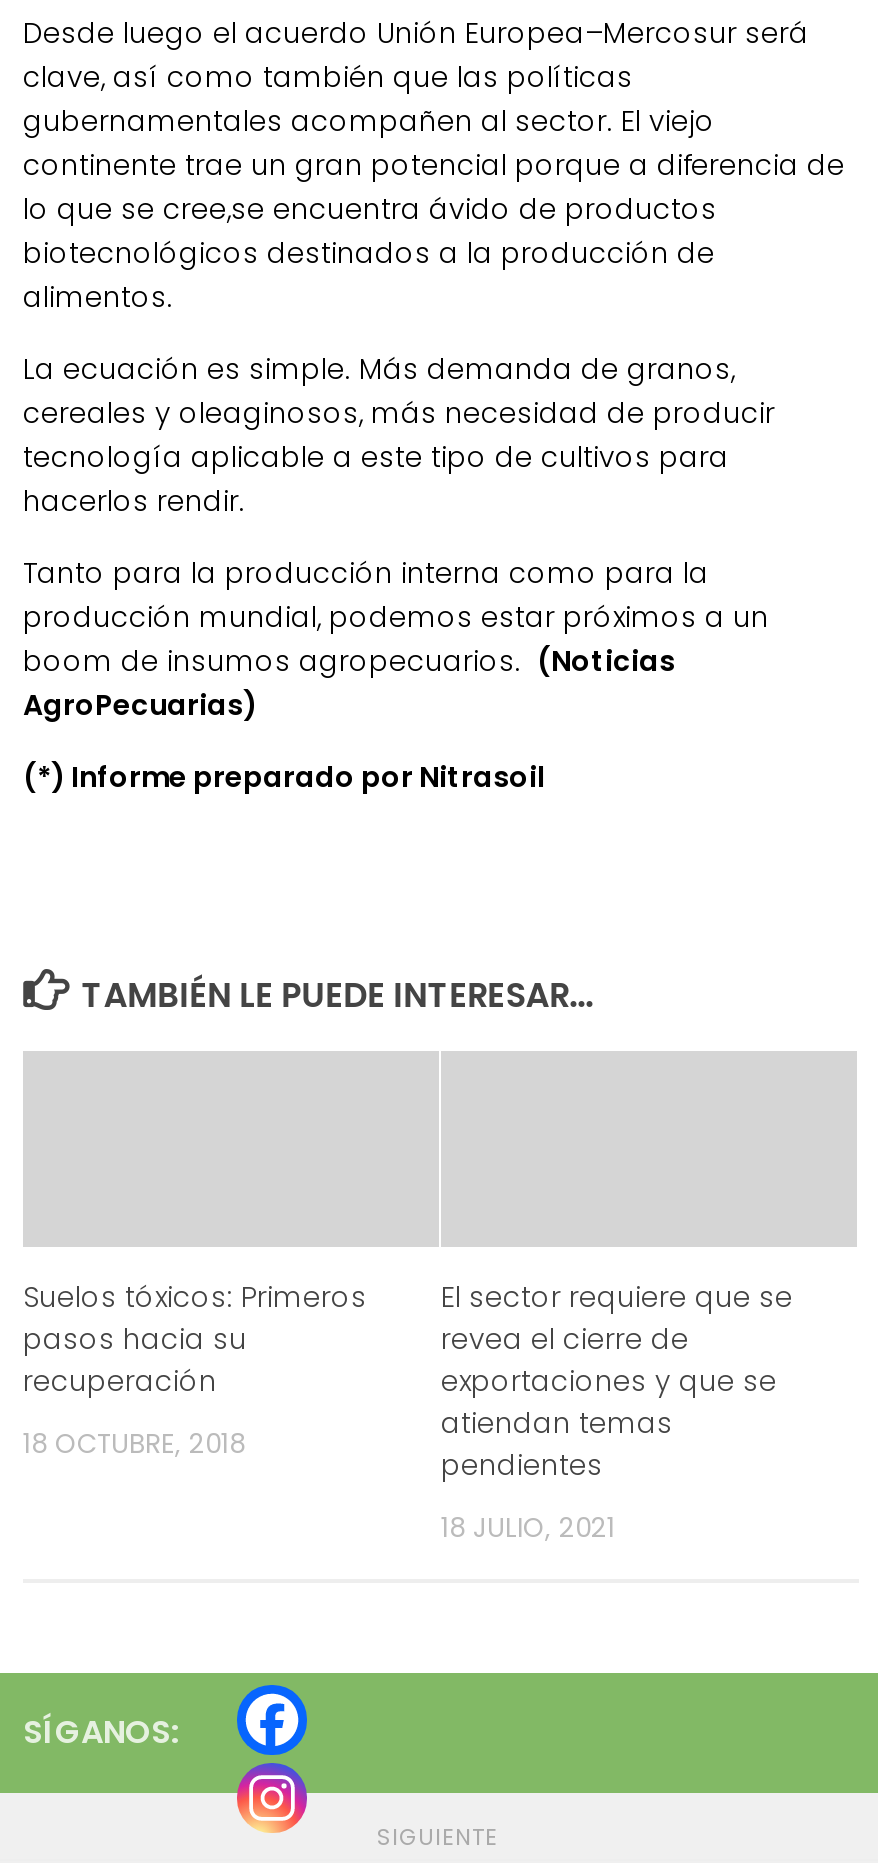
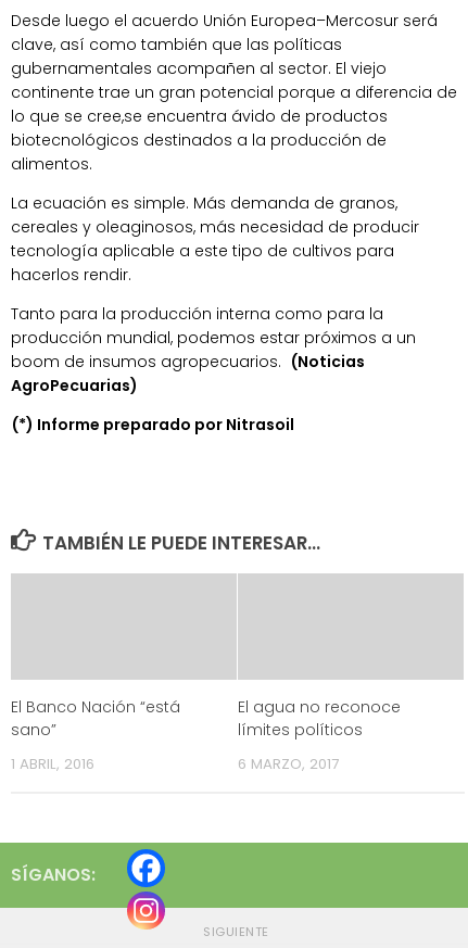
- Suelos tóxicos: Primeros
- pasos hacia su
- recuperación
+ El Banco Nación “está
+ sano”

- El sector requiere que se
- revea el cierre de
- exportaciones y que se
- atiendan temas
- pendientes
+ El agua no reconoce
+ límites políticos

- 18 OCTUBRE, 2018
+ 1 ABRIL, 2016

- 18 JULIO, 2021
+ 6 MARZO, 2017
